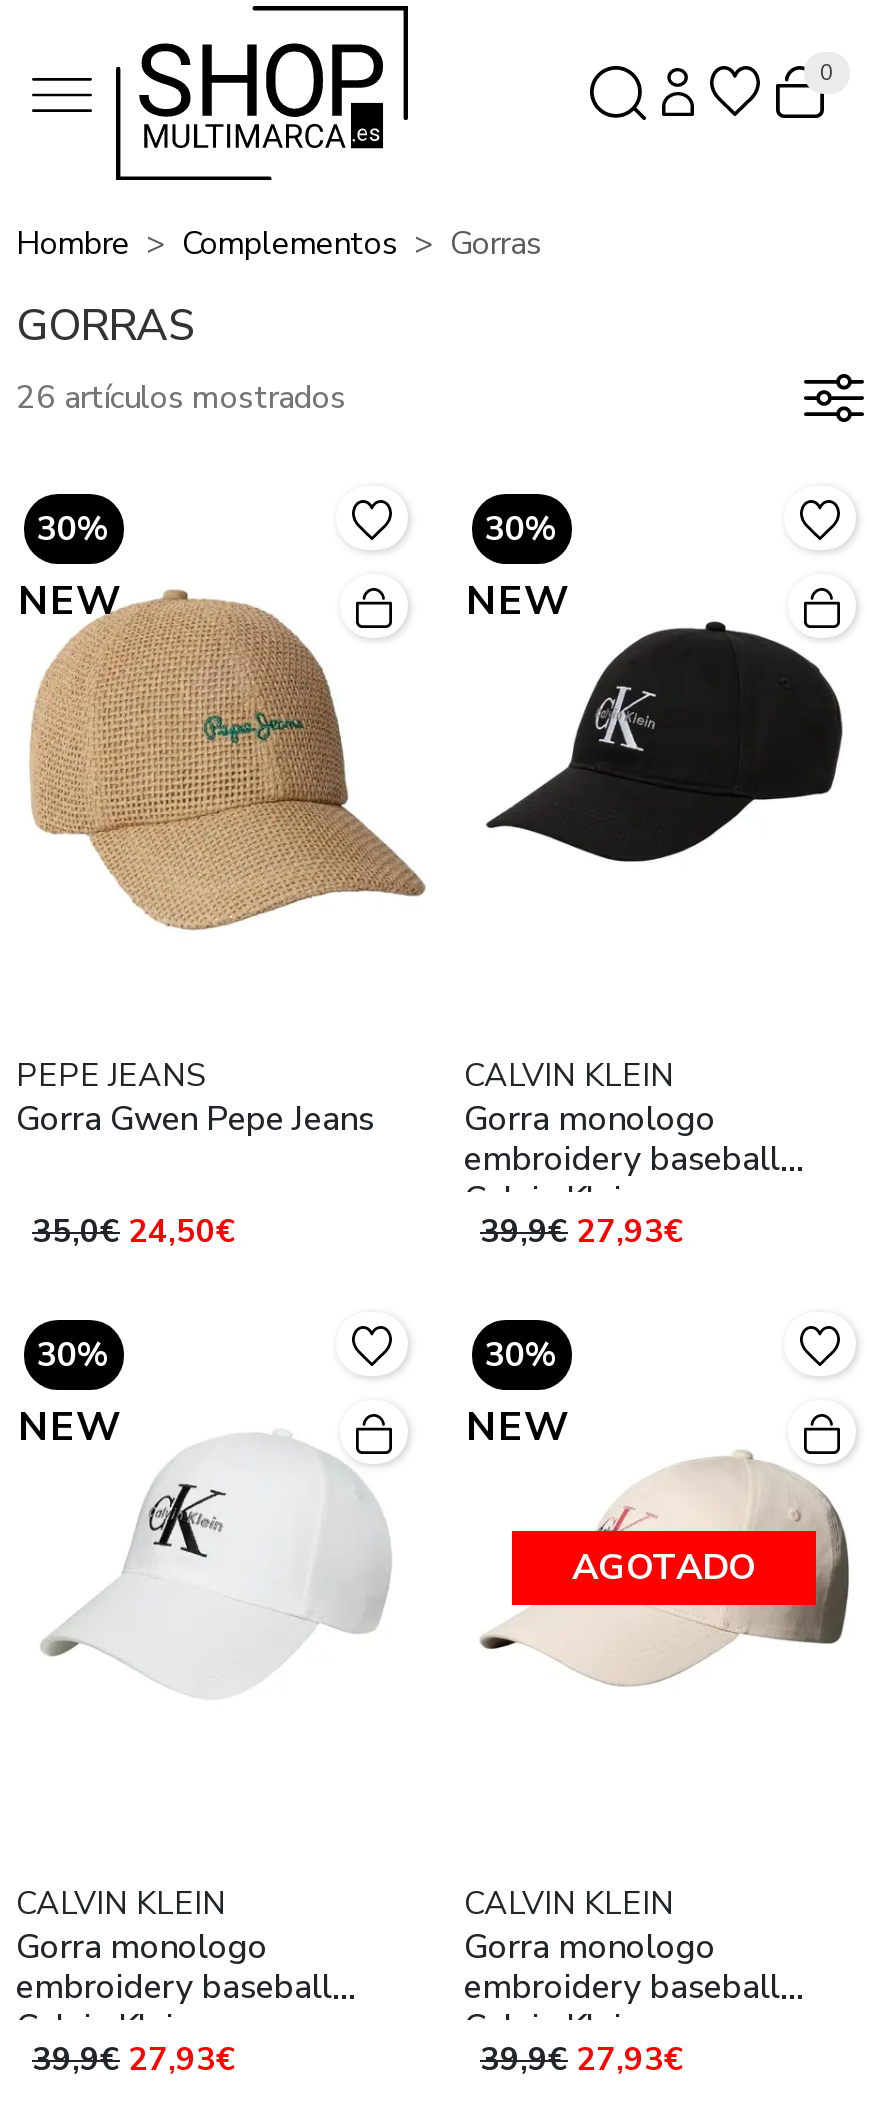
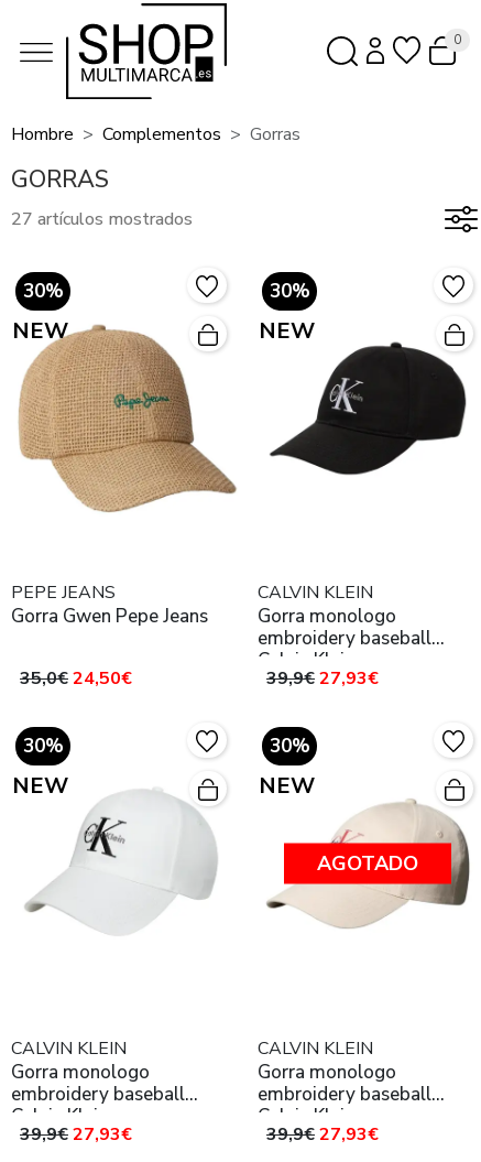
- 26 artículos mostrados
+ 27 artículos mostrados
